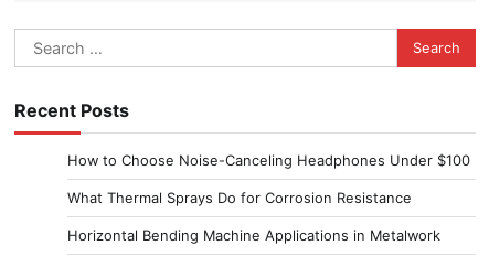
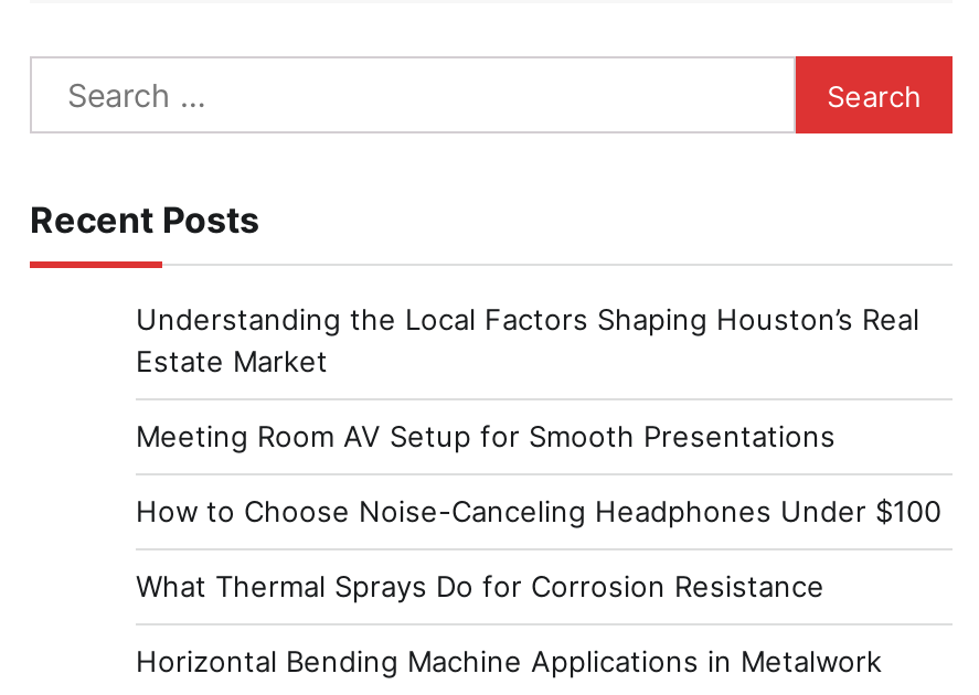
+ Understanding the Local Factors Shaping Houston’s Real
+ Estate Market
+ Meeting Room AV Setup for Smooth Presentations
